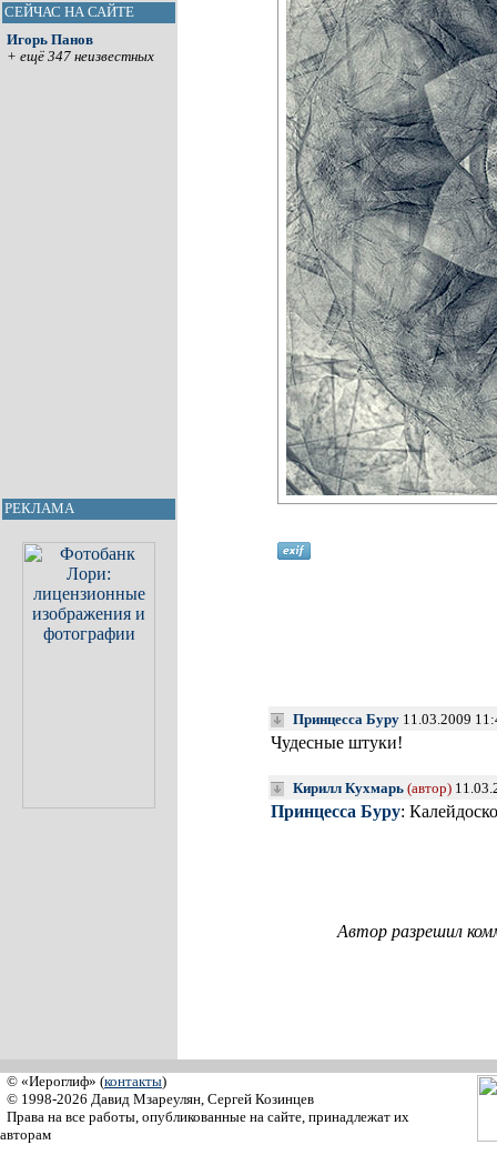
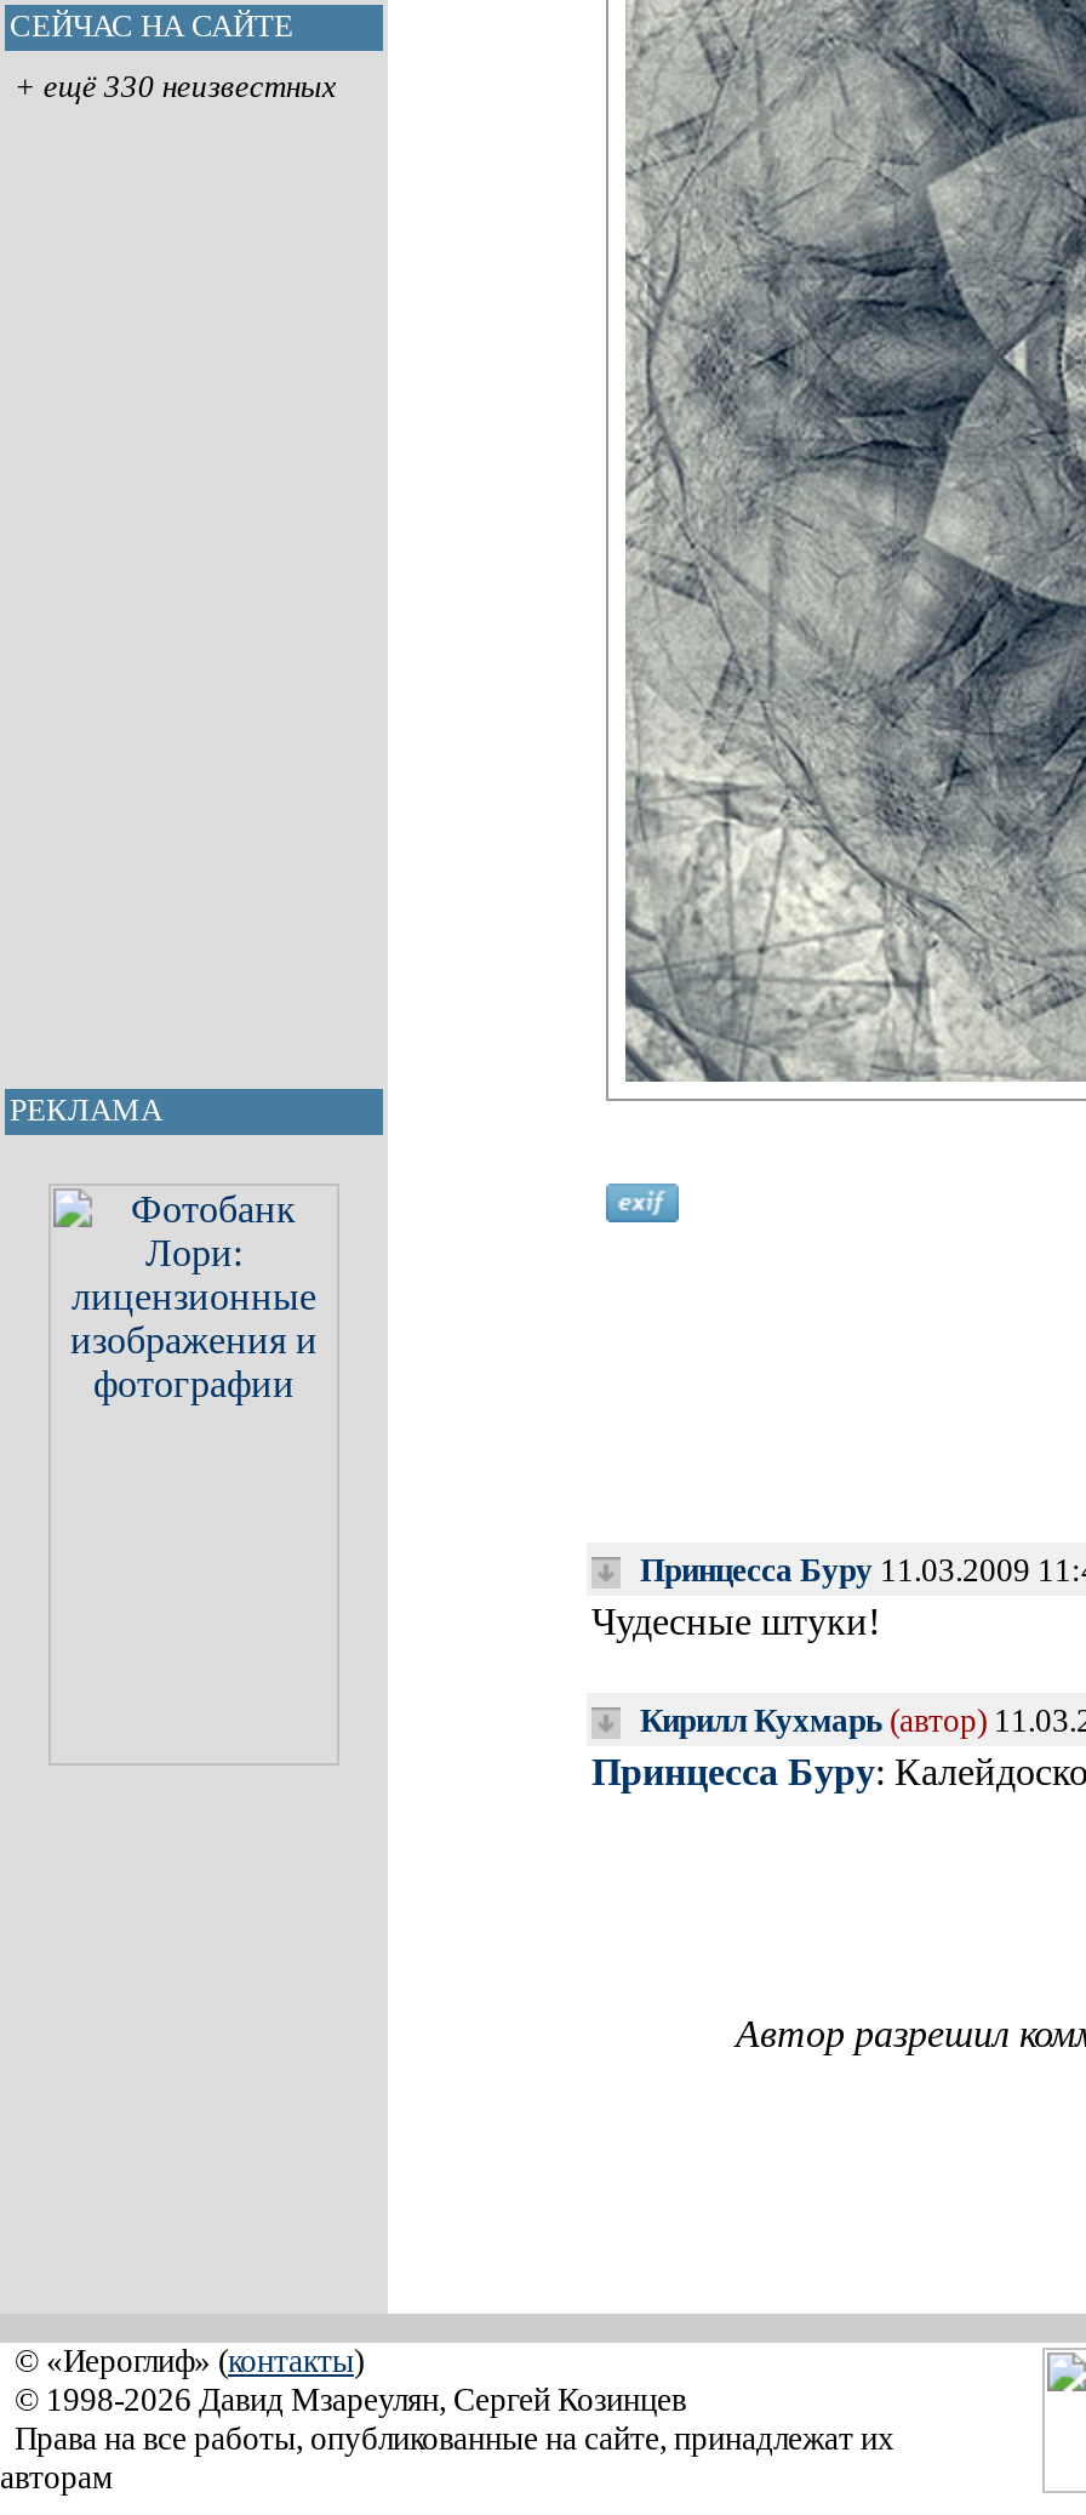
- Игорь Панов
- + ещё 347 неизвестных
+ + ещё 330 неизвестных
